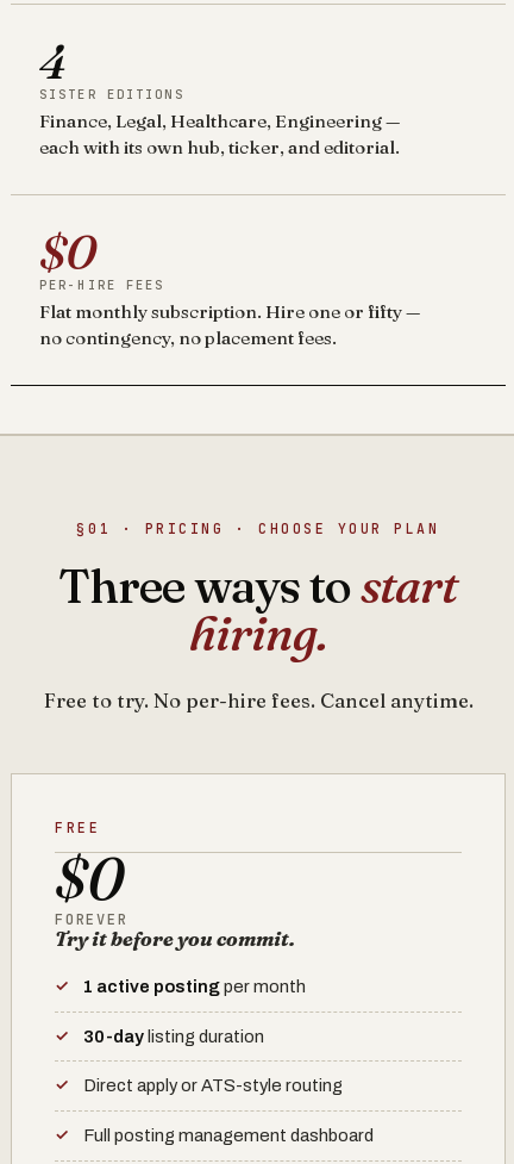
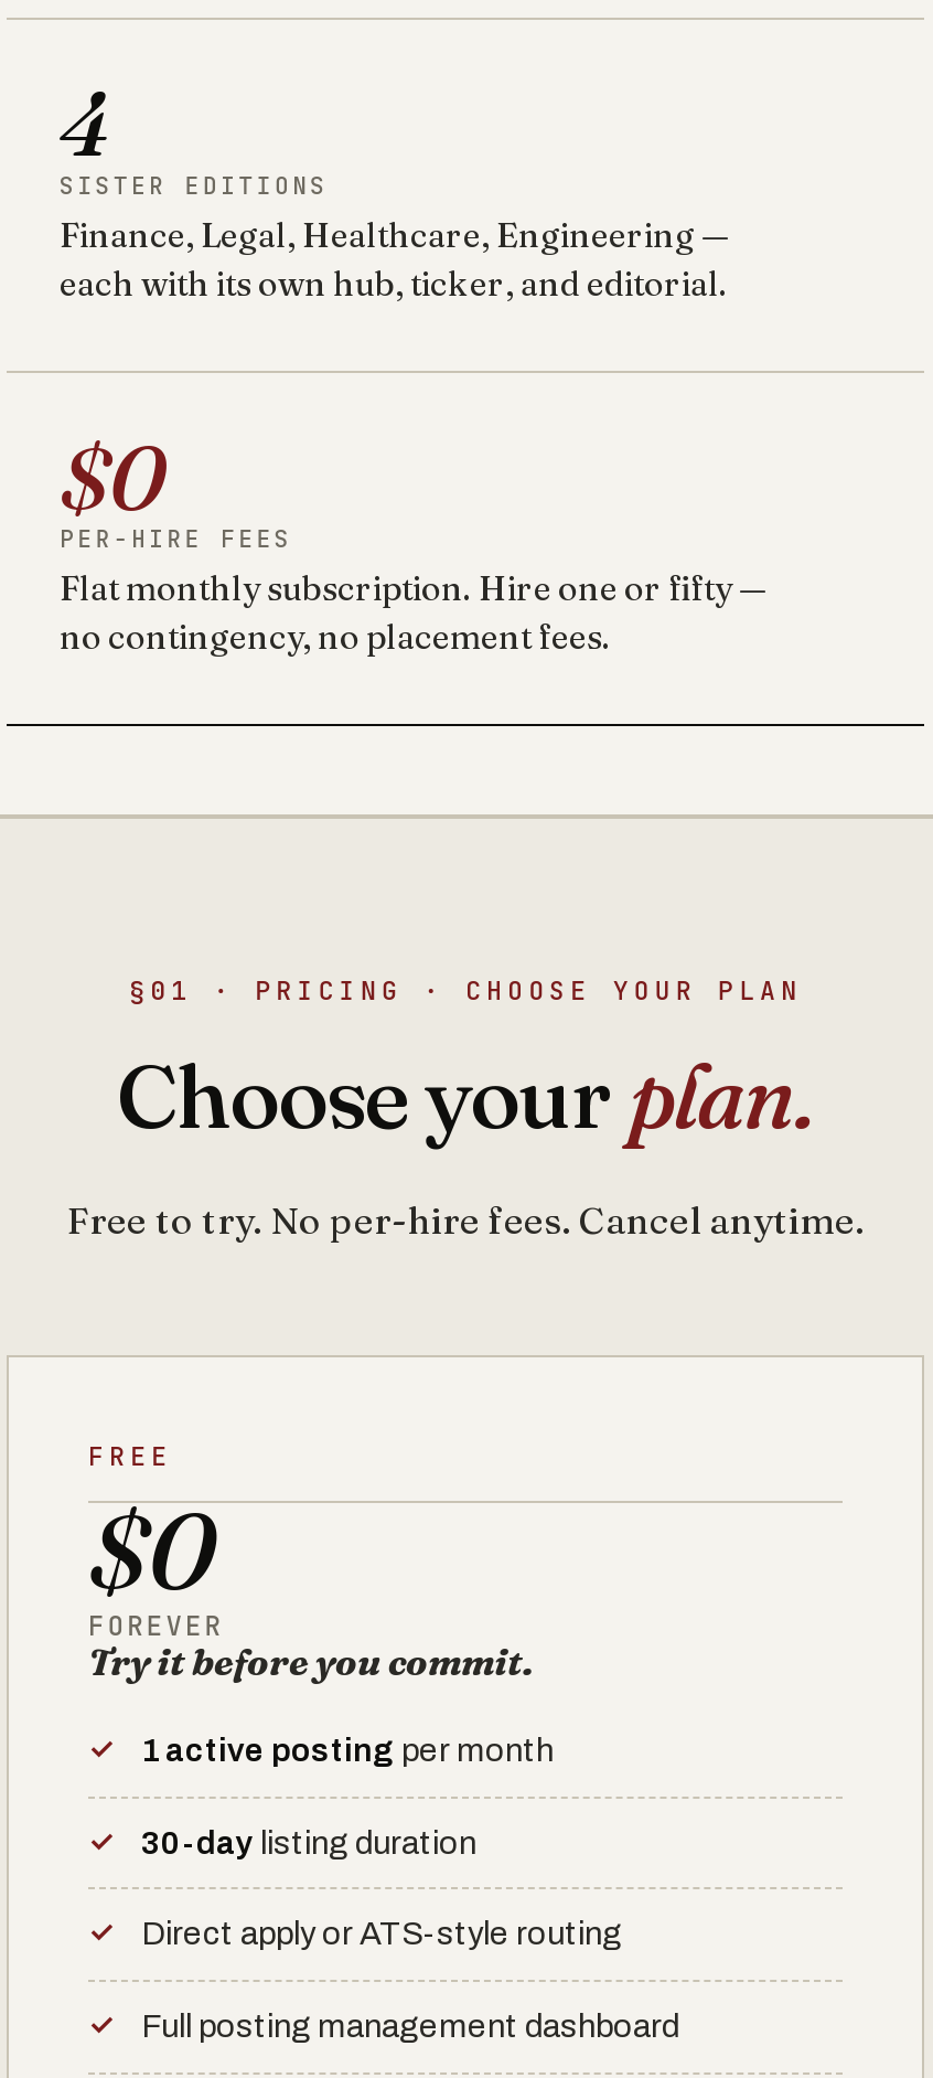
- Three ways to start
- hiring.
+ Choose your plan.
